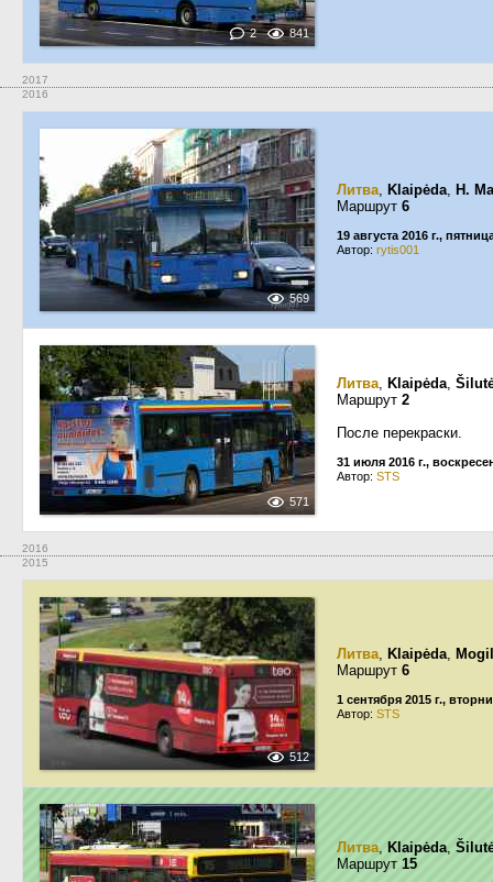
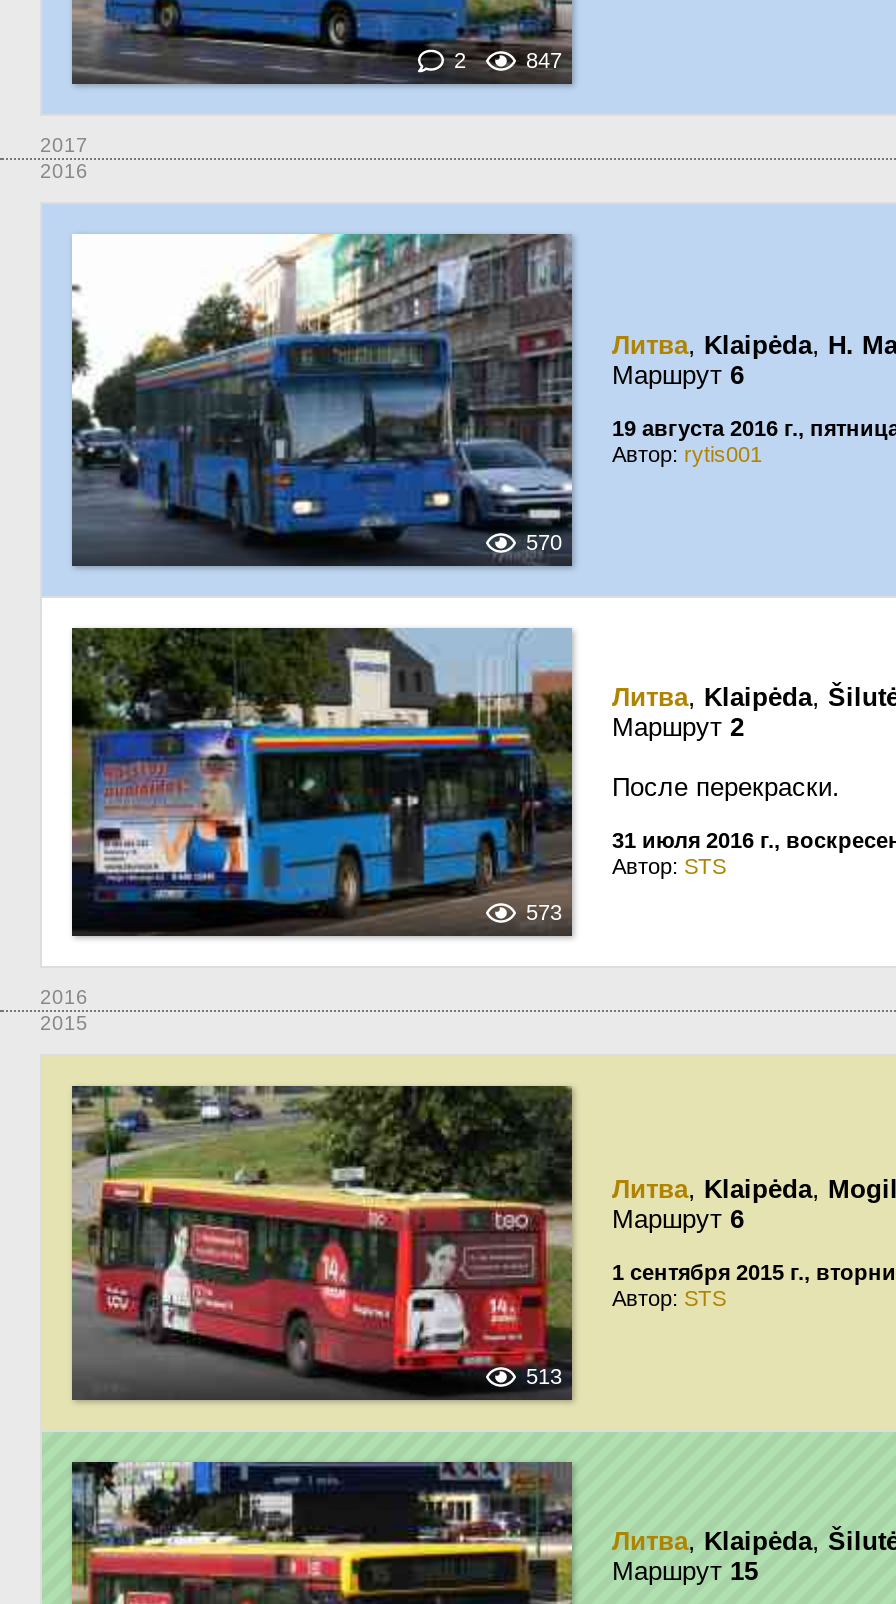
- 841
+ 847

- 569
+ 570

- 571
+ 573

- 512
+ 513
